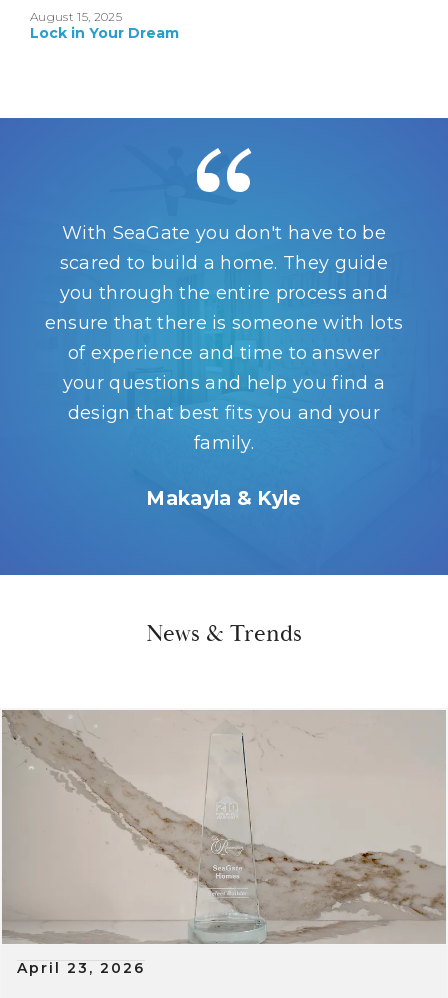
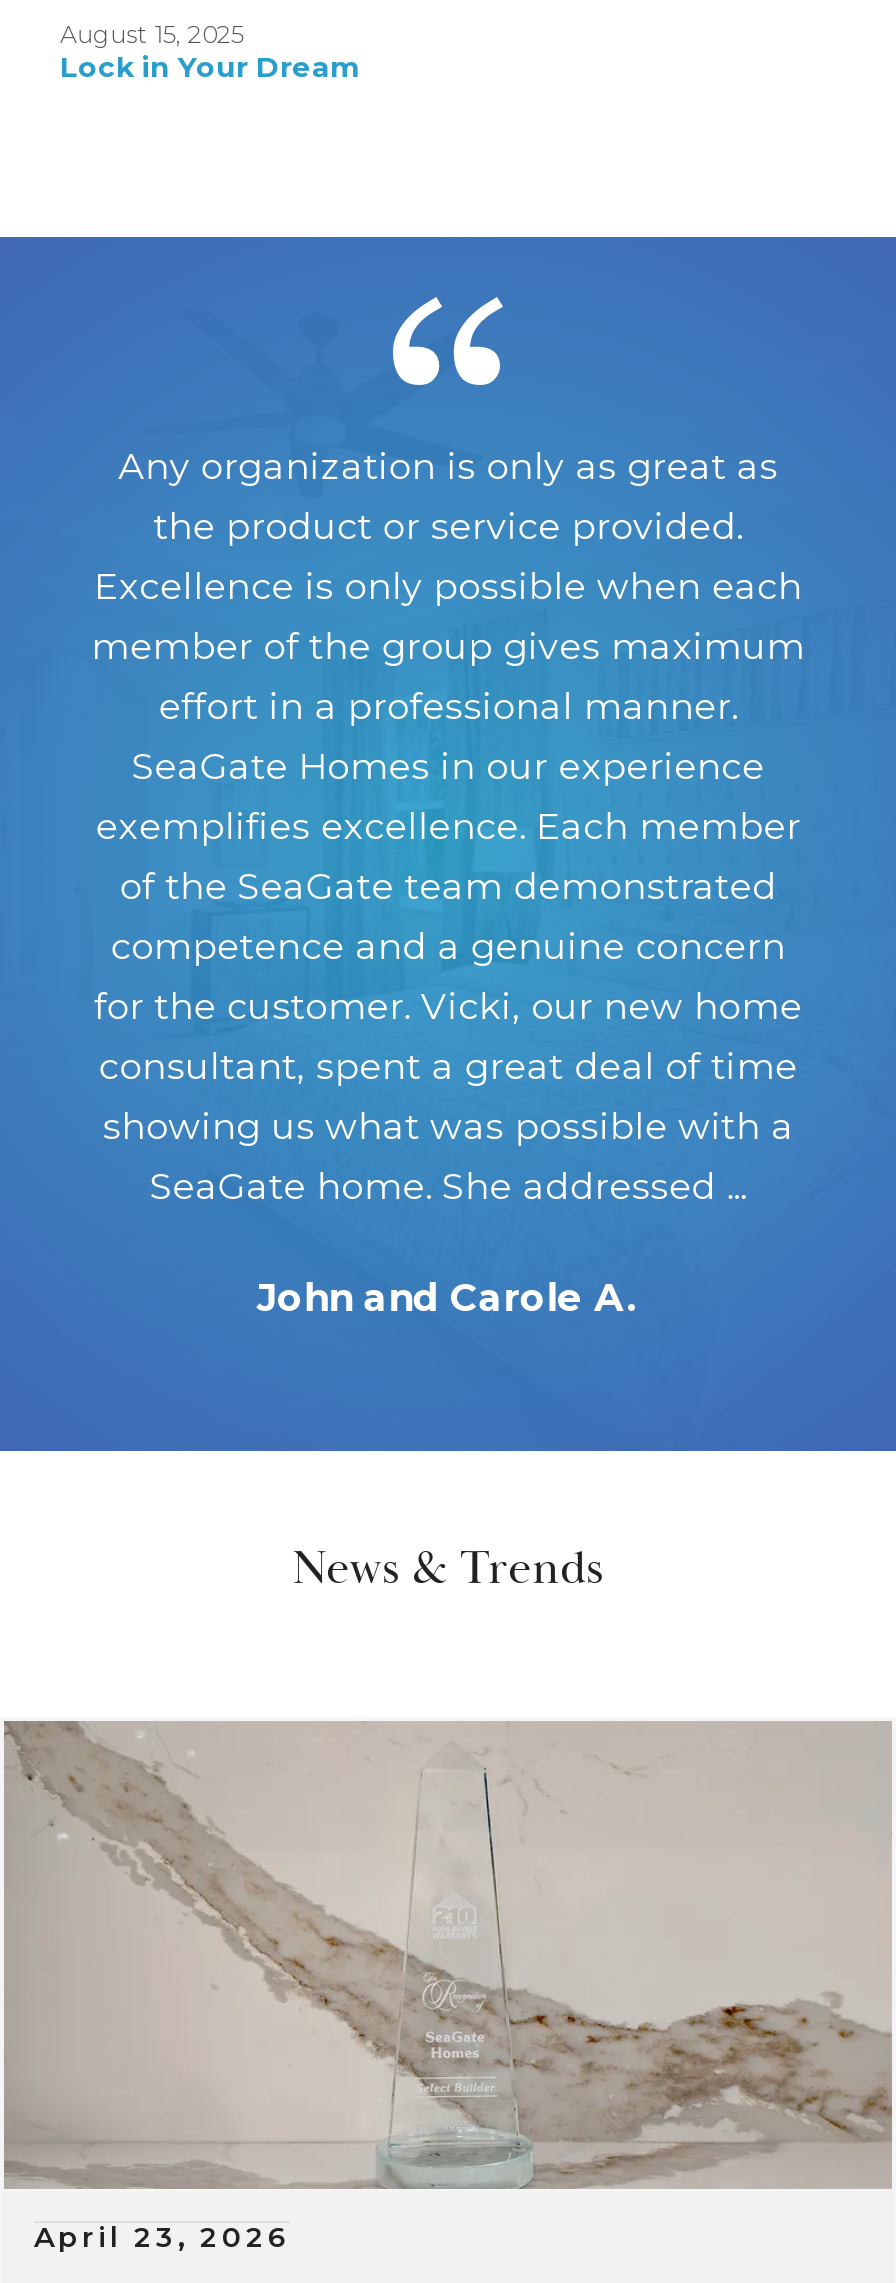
- With SeaGate you don't have to be
- scared to build a home. They guide
- you through the entire process and
- ensure that there is someone with lots
- of experience and time to answer
- your questions and help you find a
- design that best fits you and your
- family.
+ Any organization is only as great as
+ the product or service provided.
+ Excellence is only possible when each
+ member of the group gives maximum
+ effort in a professional manner.
+ SeaGate Homes in our experience
+ exemplifies excellence. Each member
+ of the SeaGate team demonstrated
+ competence and a genuine concern
+ for the customer. Vicki, our new home
+ consultant, spent a great deal of time
+ showing us what was possible with a
+ SeaGate home. She addressed ...

- Makayla & Kyle
+ John and Carole A.
